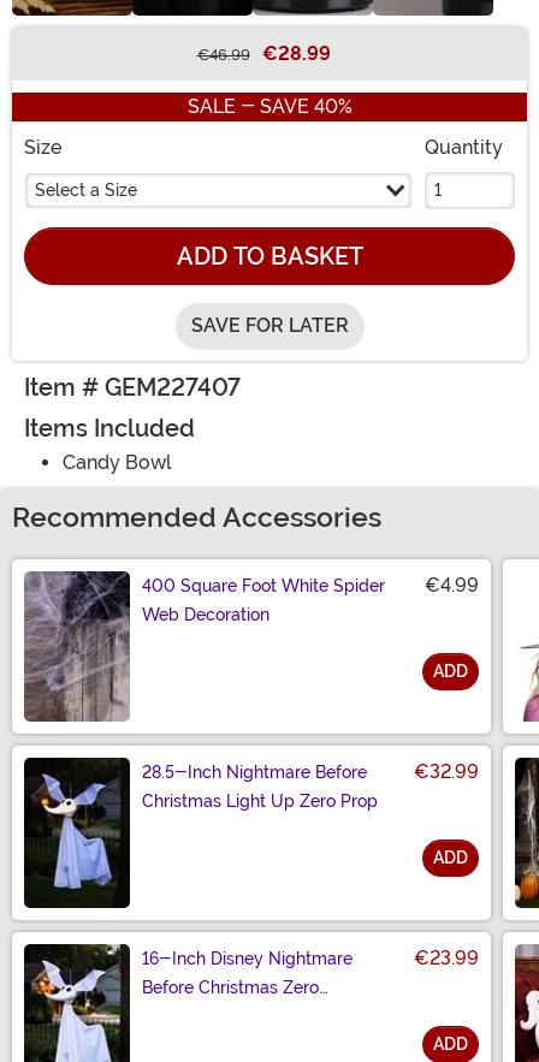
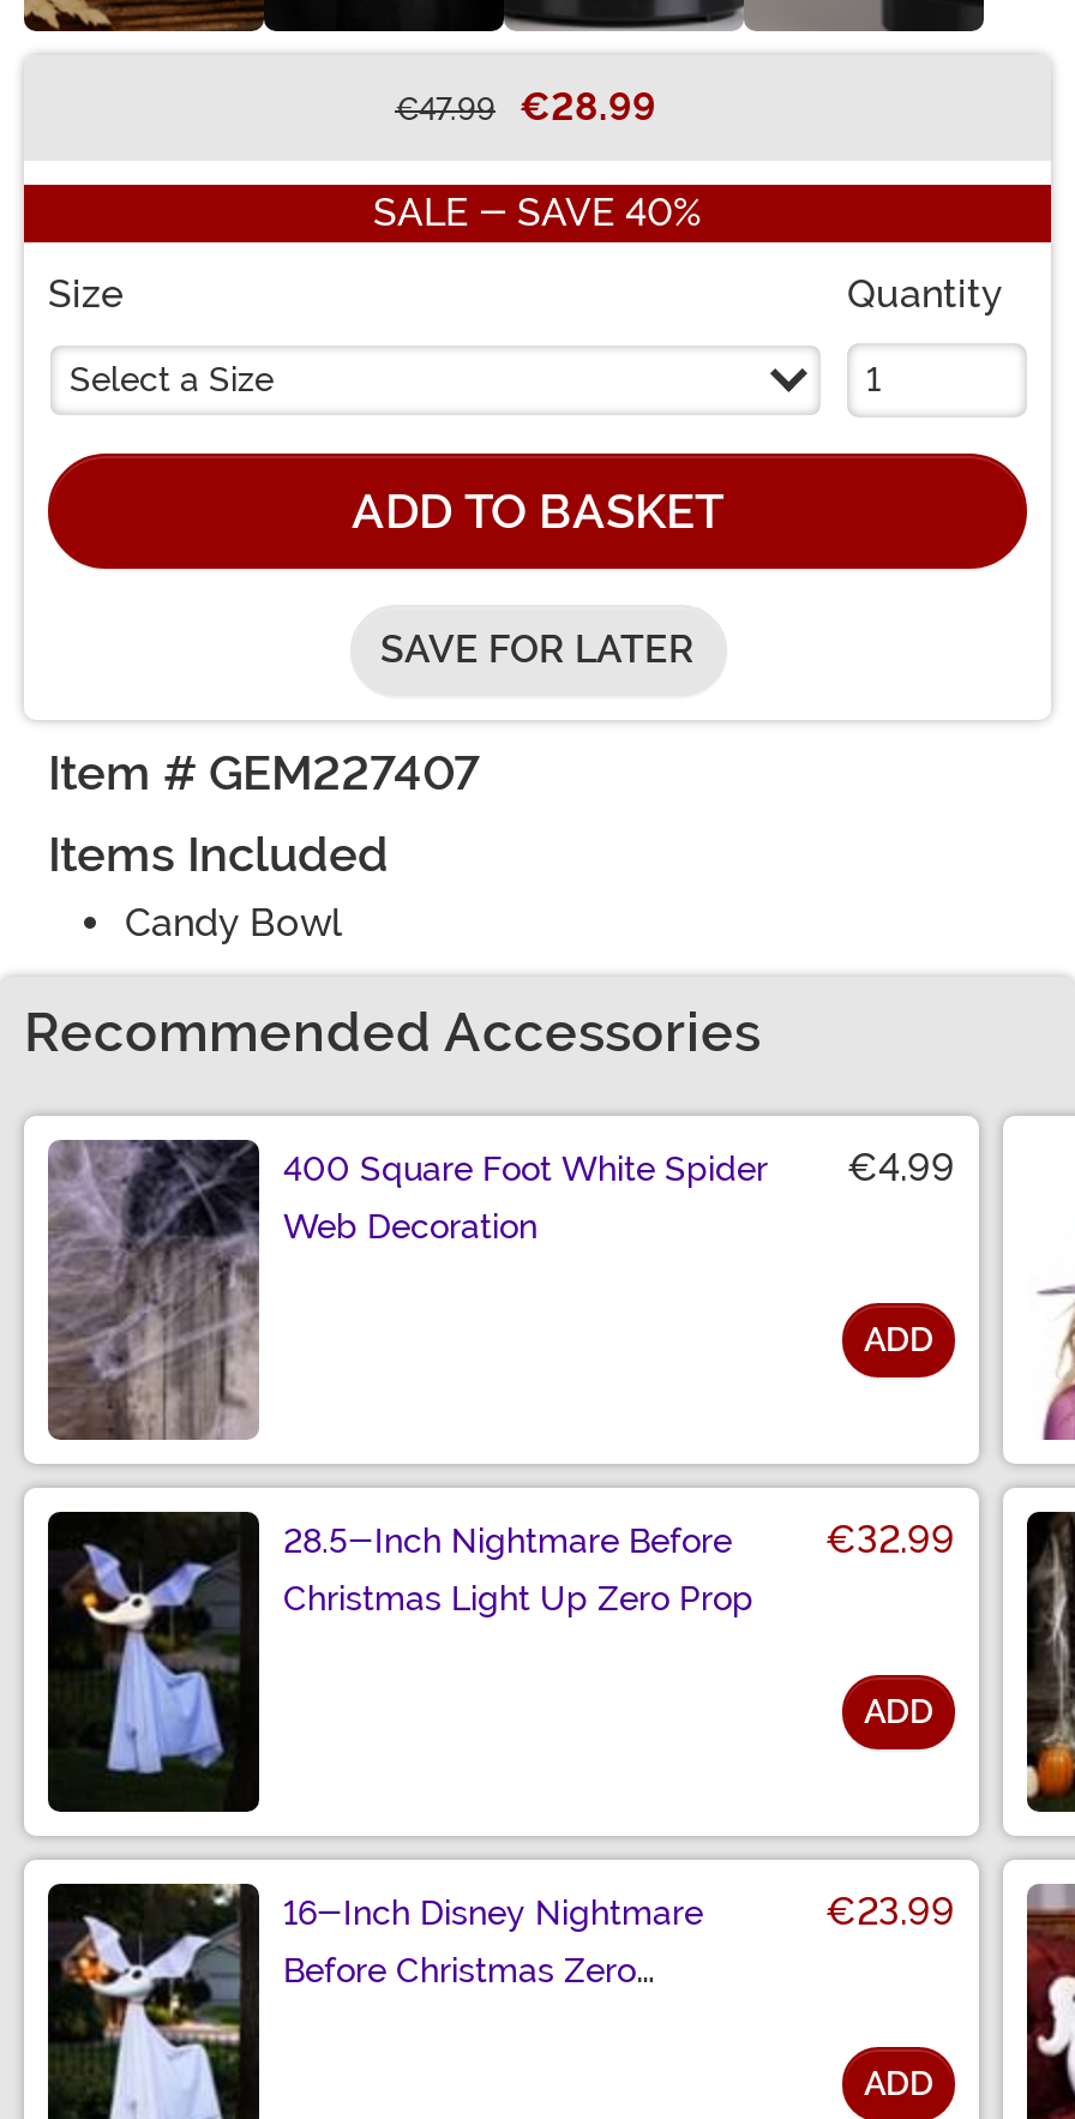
- €46.99 €28.99
+ €47.99 €28.99
